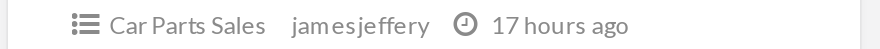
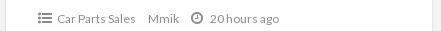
- jamesjeffery
- 17 hours ago
+ Mmik
+ 20 hours ago
